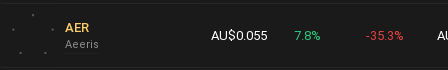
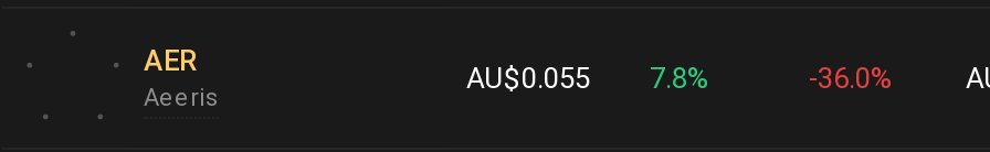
- -35.3%
+ -36.0%
